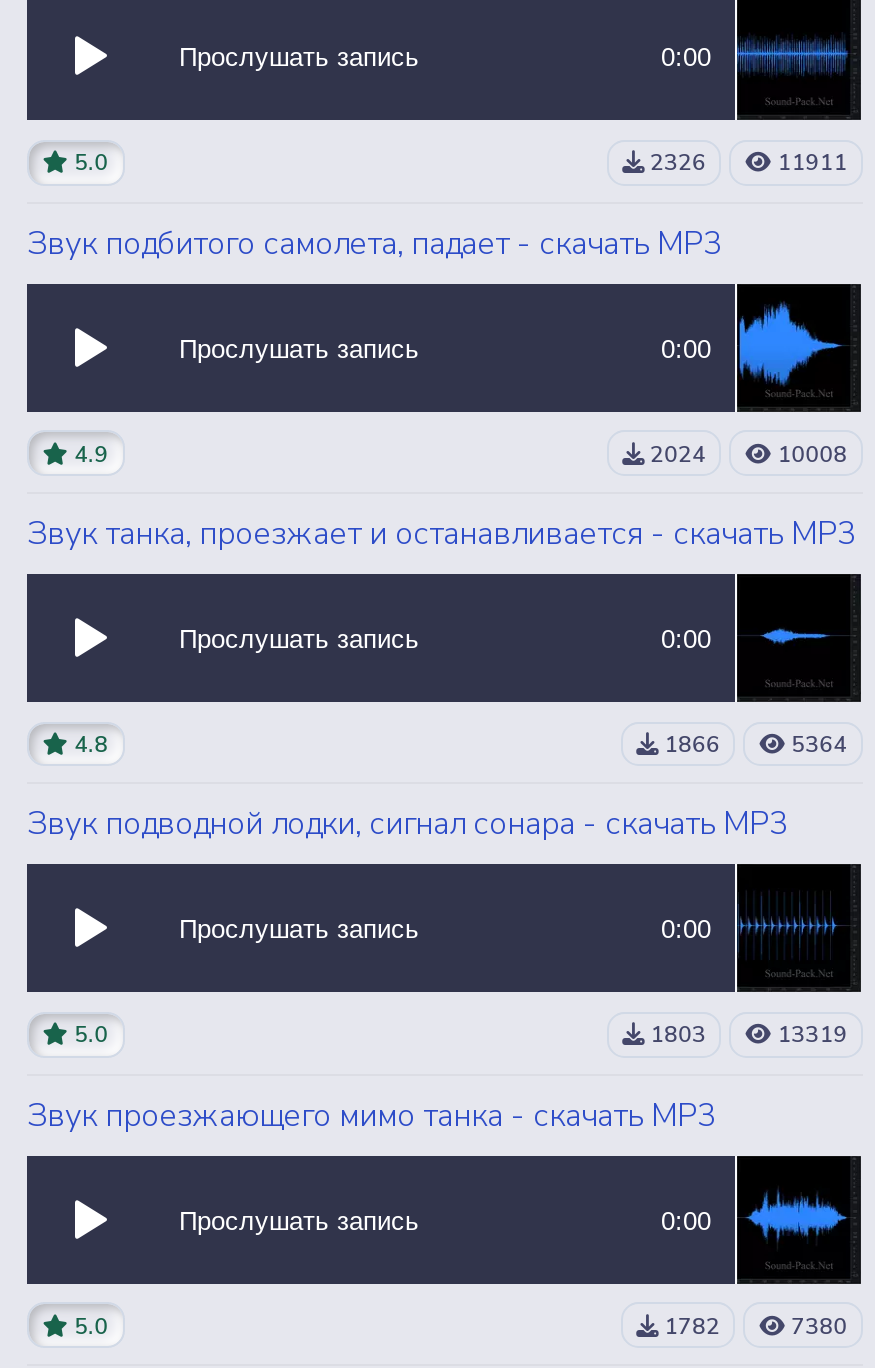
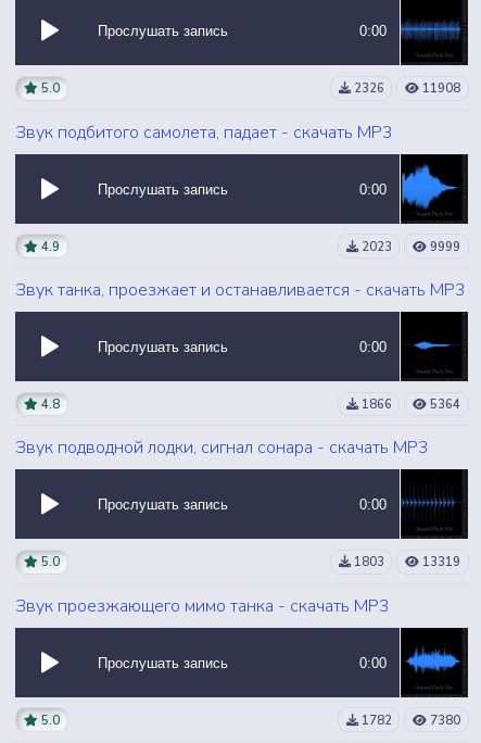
- 11911
+ 11908

- 2024
+ 2023

- 10008
+ 9999
